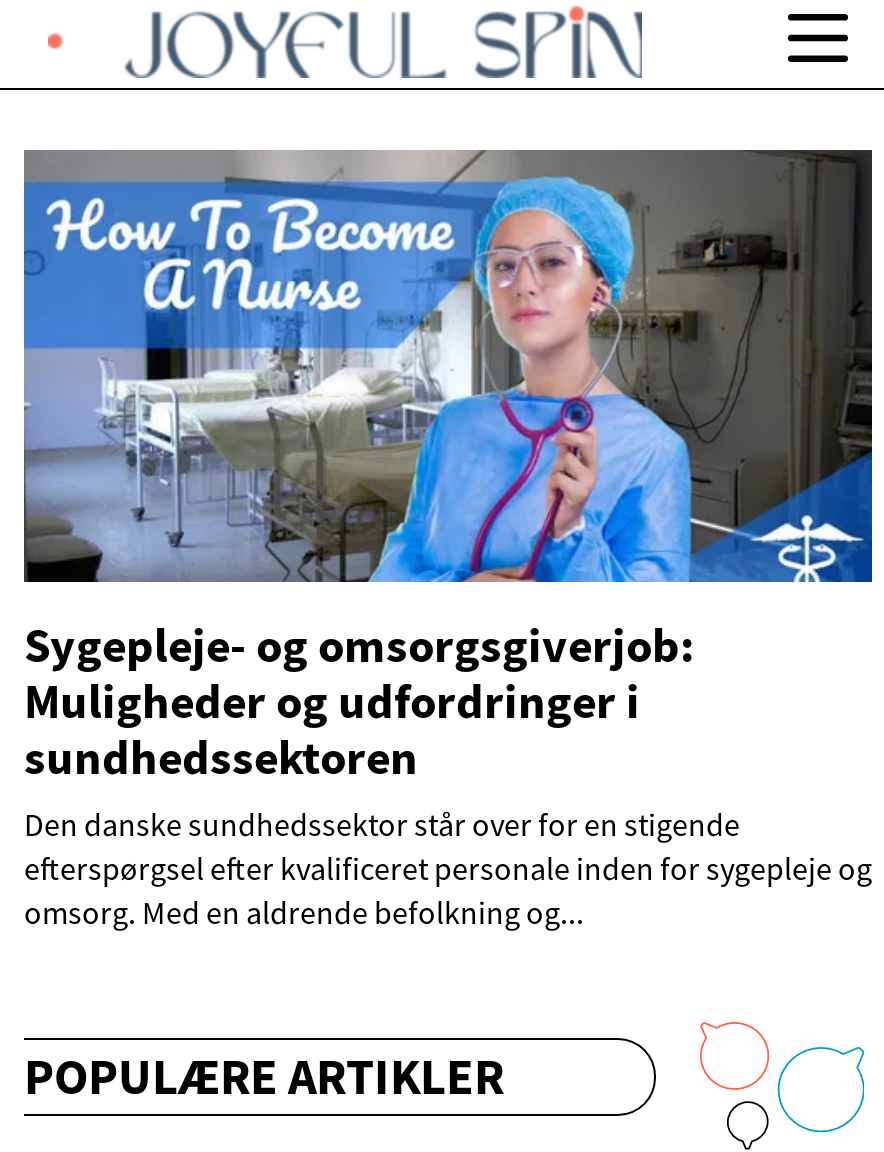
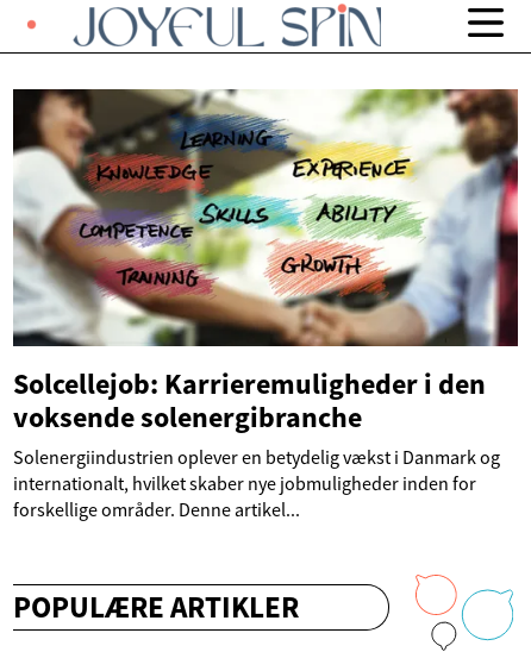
- [image]
- Sygepleje- og omsorgsgiverjob:
- Muligheder og udfordringer i
- sundhedssektoren
- Den danske sundhedssektor står over for en stigende
- efterspørgsel efter kvalificeret personale inden for sygepleje og
- omsorg. Med en aldrende befolkning og...
+ [image]
+ Solcellejob: Karrieremuligheder i den
+ voksende solenergibranche
+ Solenergiindustrien oplever en betydelig vækst i Danmark og
+ internationalt, hvilket skaber nye jobmuligheder inden for
+ forskellige områder. Denne artikel...
